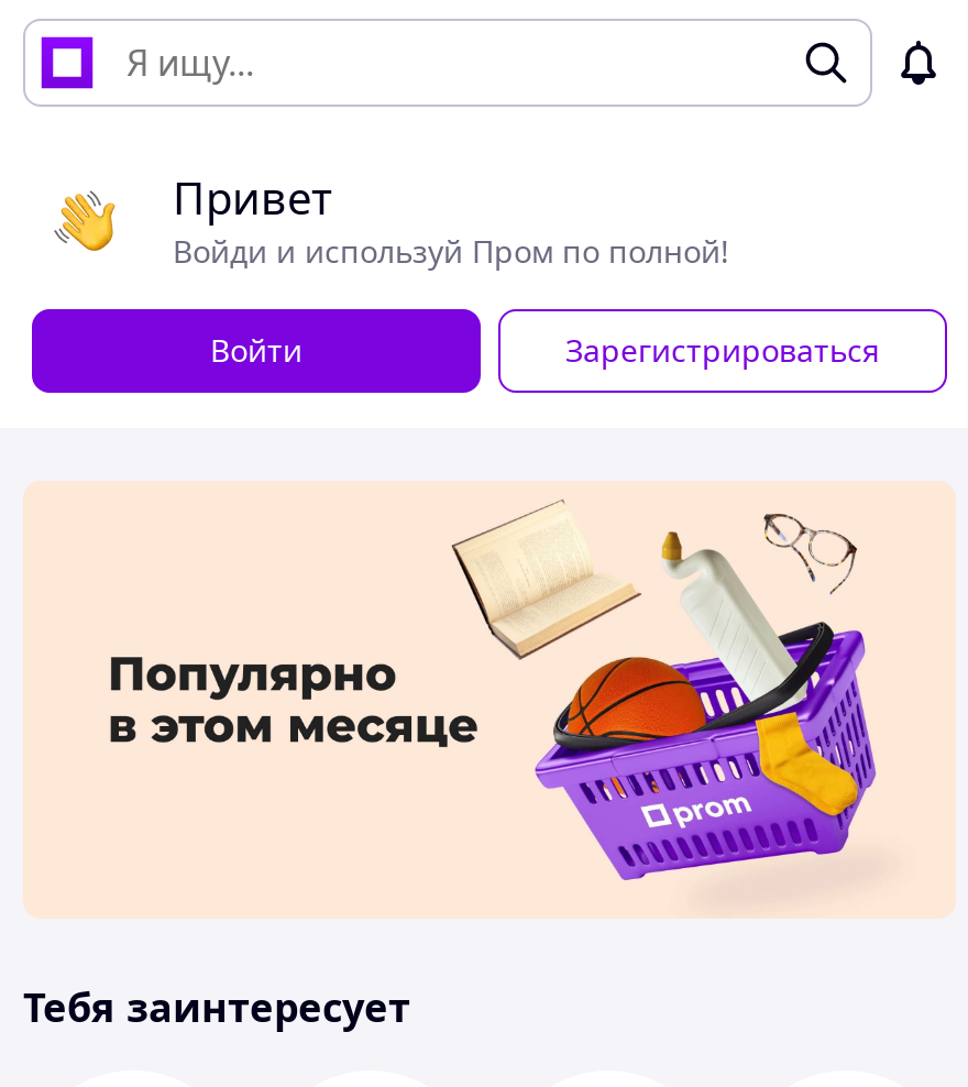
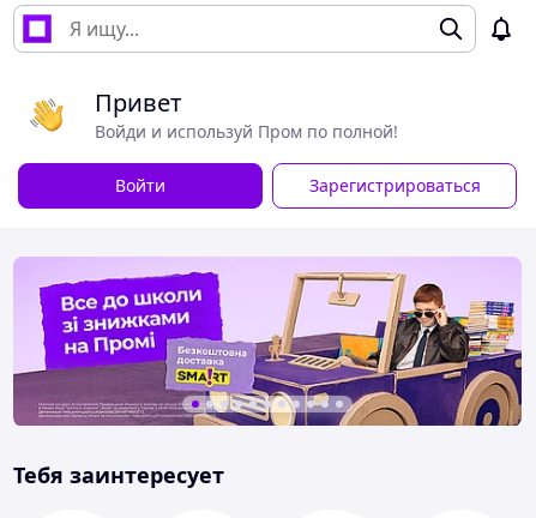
- [image]
+ [image]
